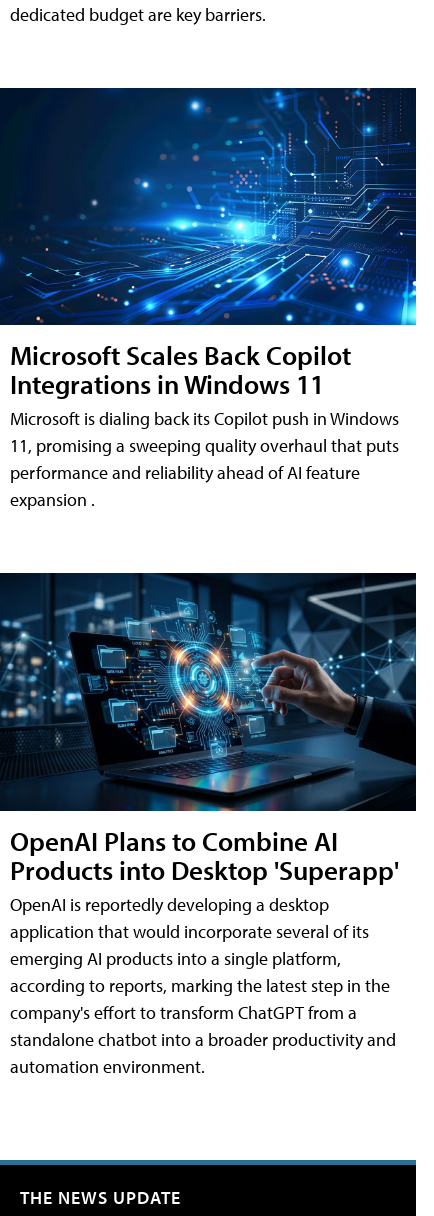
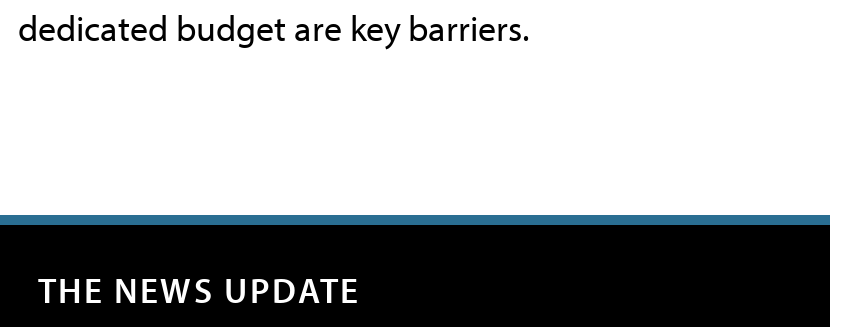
- [image]
- Microsoft Scales Back Copilot
- Integrations in Windows 11
- Microsoft is dialing back its Copilot push in Windows
- 11, promising a sweeping quality overhaul that puts
- performance and reliability ahead of AI feature
- expansion .

- [image]
- OpenAI Plans to Combine AI
- Products into Desktop 'Superapp'
- OpenAI is reportedly developing a desktop
- application that would incorporate several of its
- emerging AI products into a single platform,
- according to reports, marking the latest step in the
- company's effort to transform ChatGPT from a
- standalone chatbot into a broader productivity and
- automation environment.
